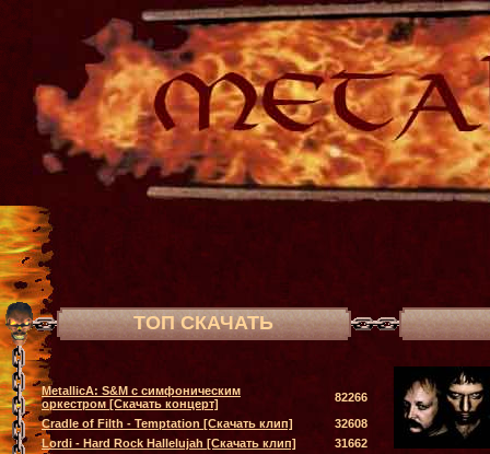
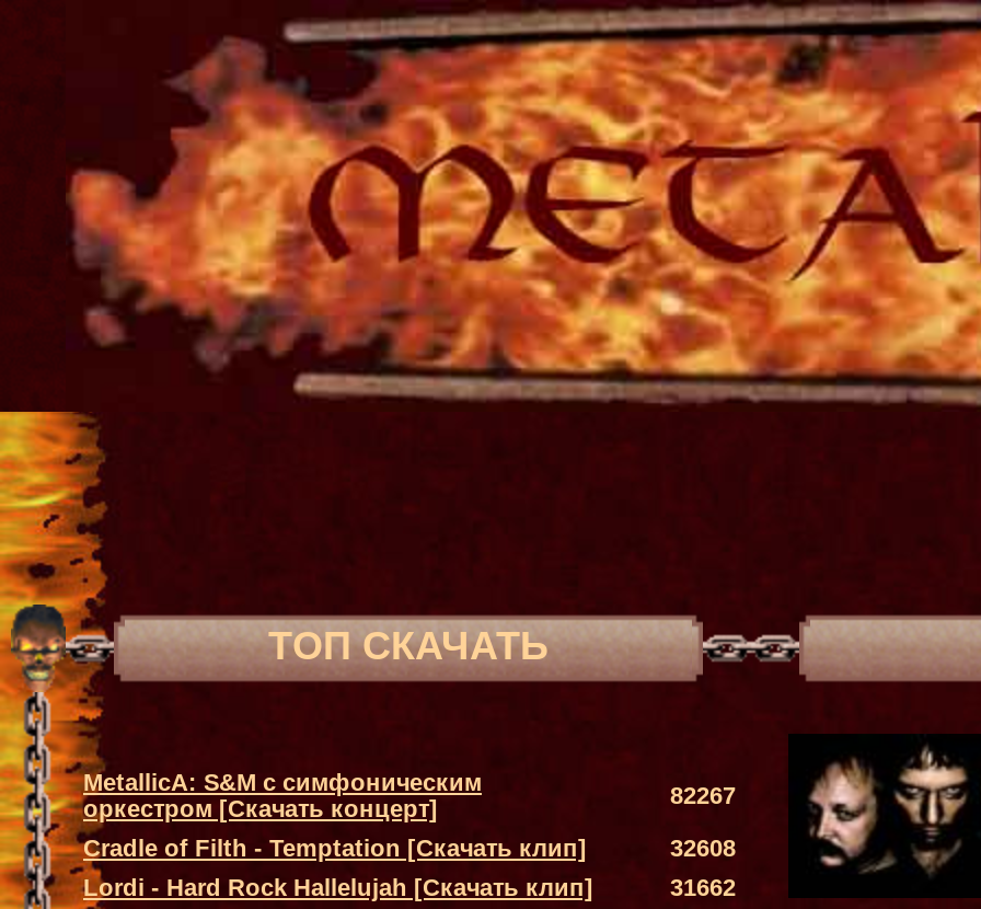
- 82266
+ 82267
